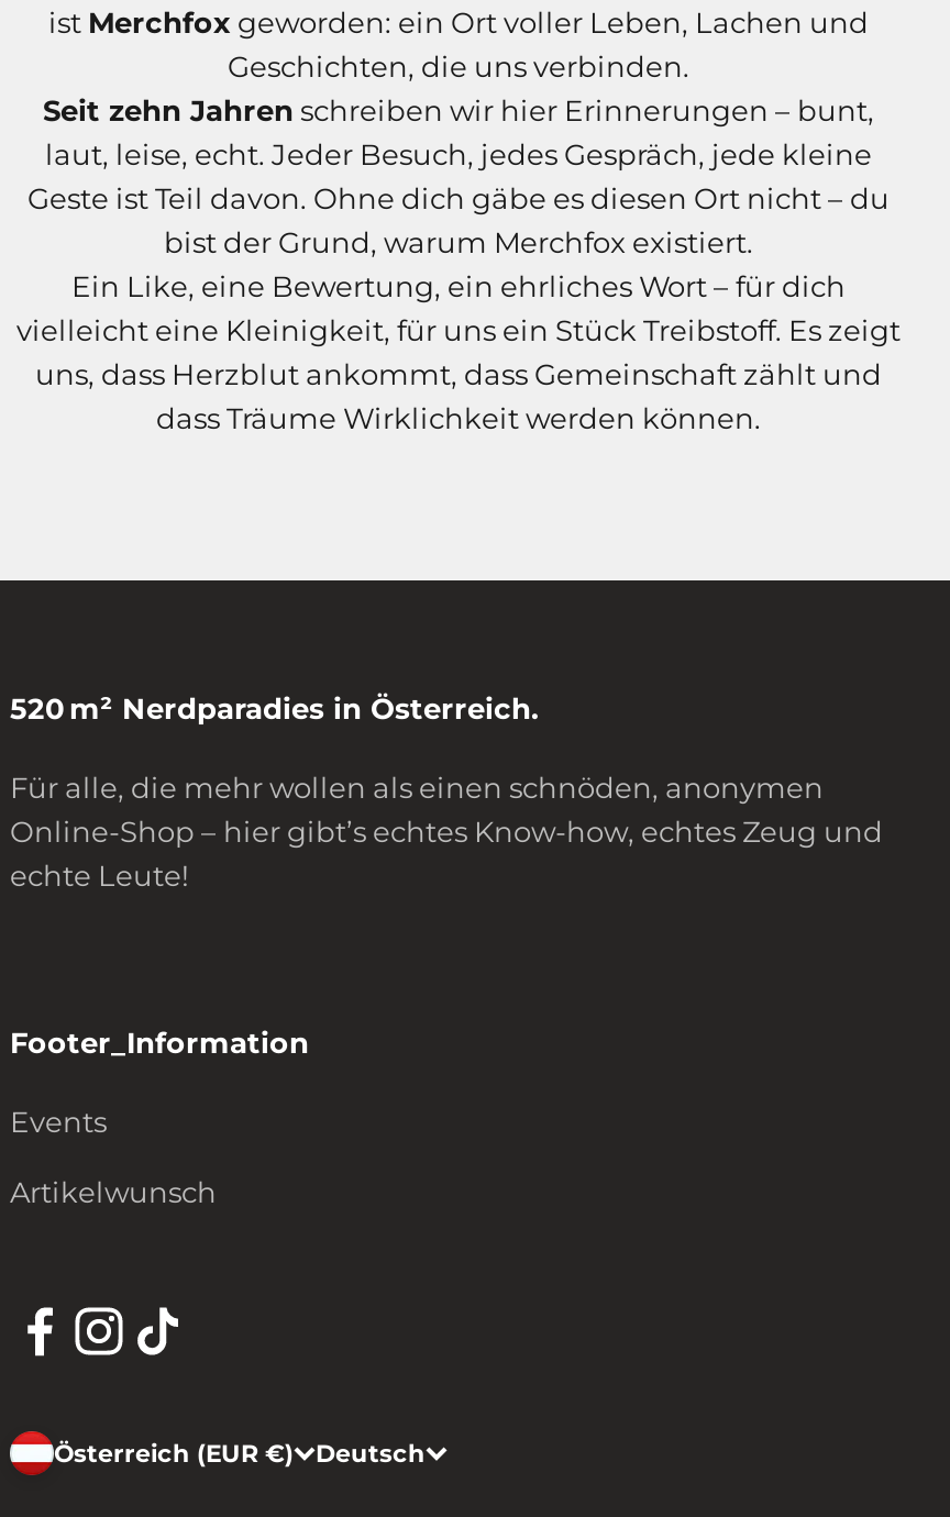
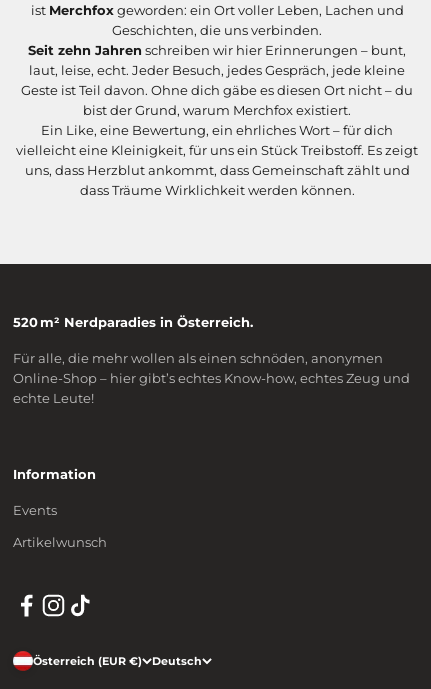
- Footer_Information
+ Information
